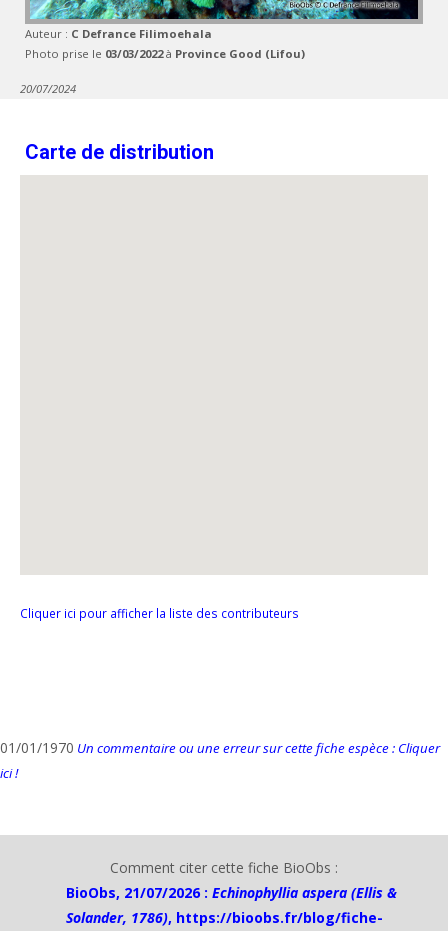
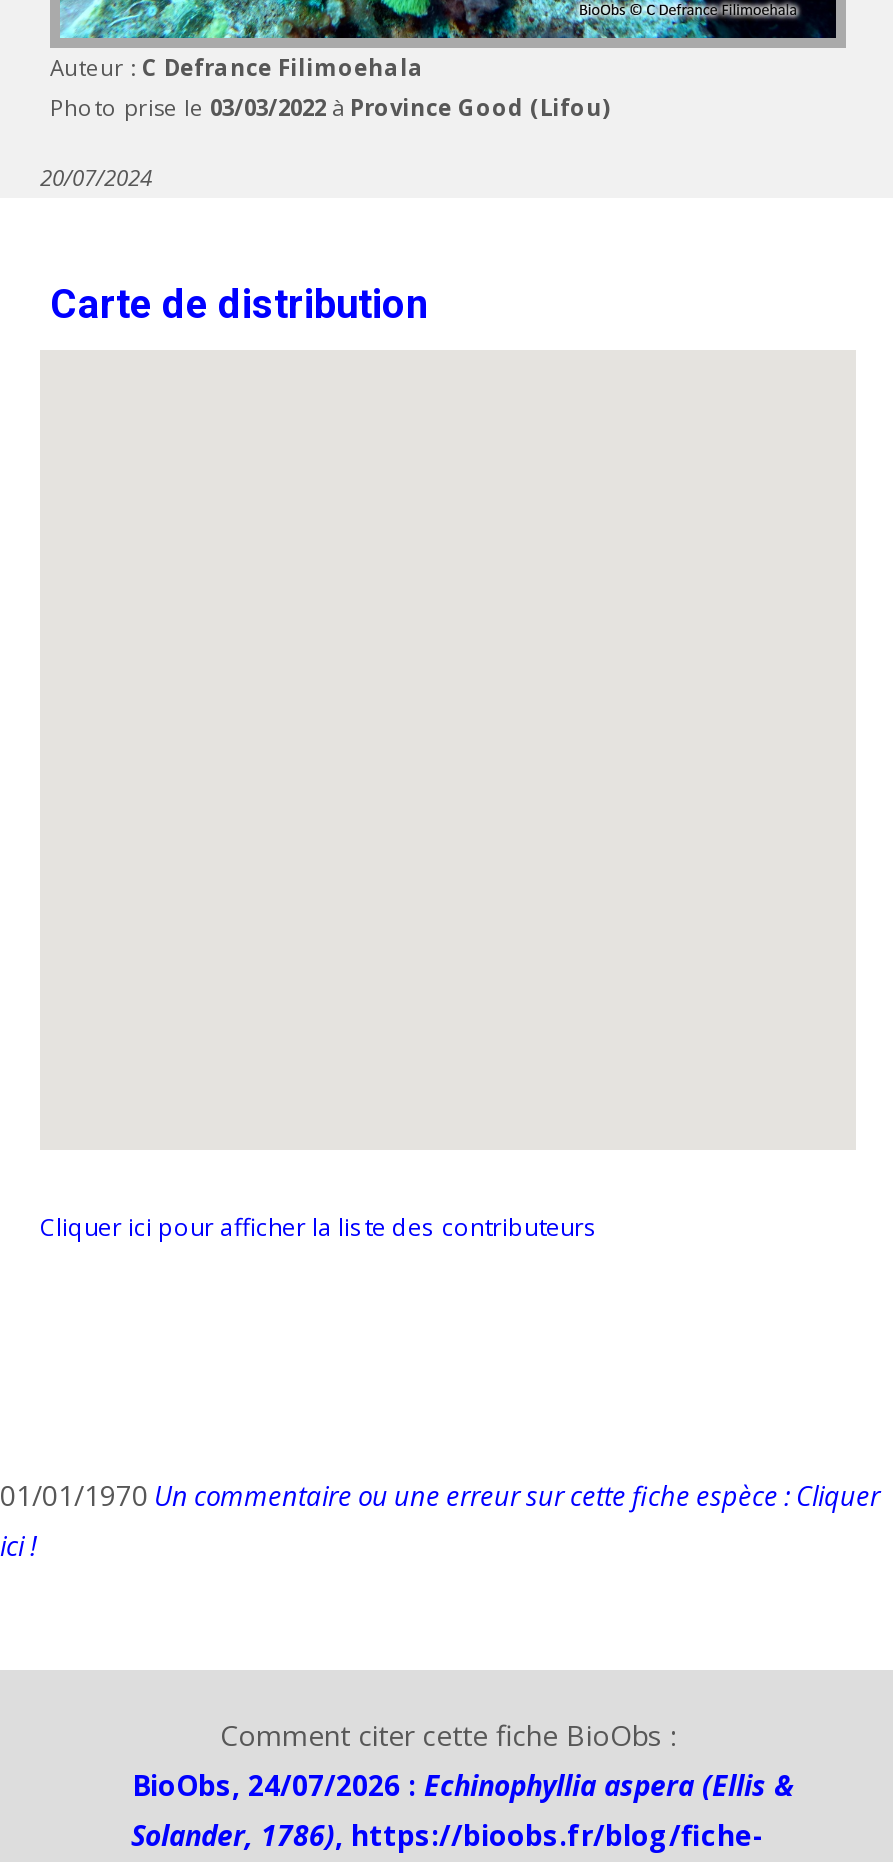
- BioObs, 21/07/2026 : Echinophyllia aspera (Ellis &
+ BioObs, 24/07/2026 : Echinophyllia aspera (Ellis &
